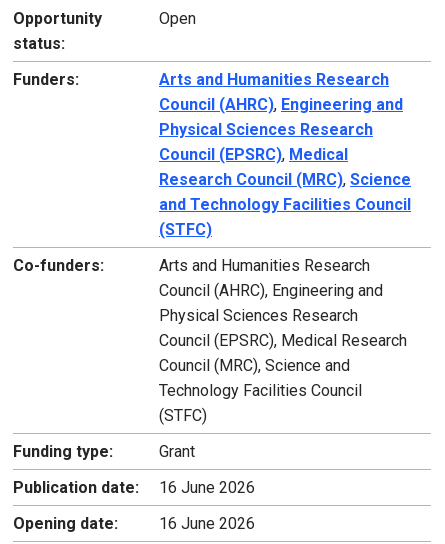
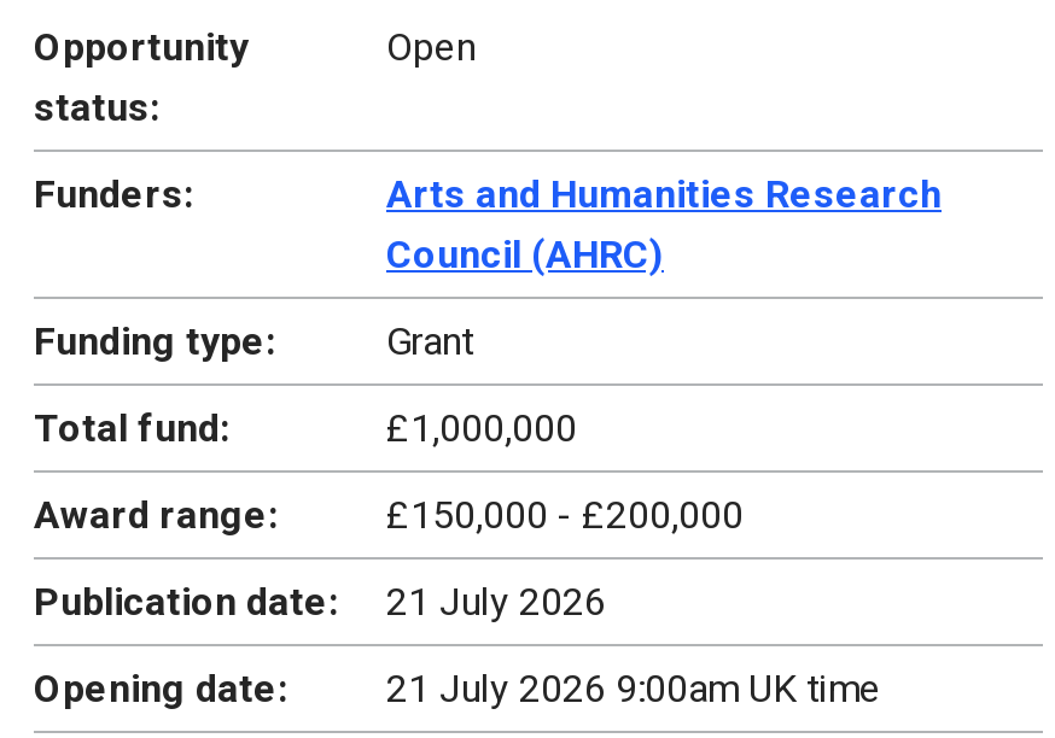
- Council (AHRC), Engineering and
- Physical Sciences Research
- Council (EPSRC), Medical
- Research Council (MRC), Science
- and Technology Facilities Council
- (STFC)
- Co-funders:
- Arts and Humanities Research
- Council (AHRC), Engineering and
- Physical Sciences Research
- Council (EPSRC), Medical Research
- Council (MRC), Science and
- Technology Facilities Council
- (STFC)
+ Council (AHRC)

moved up: Funding type: | Grant

+ Total fund:
+ £1,000,000
+ Award range:
+ £150,000 - £200,000

- Publication date: 16 June 2026
+ Publication date: 21 July 2026

- 16 June 2026
+ 21 July 2026 9:00am UK time
